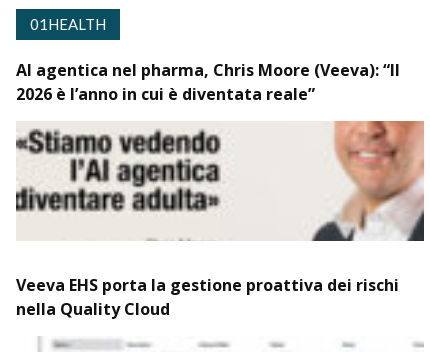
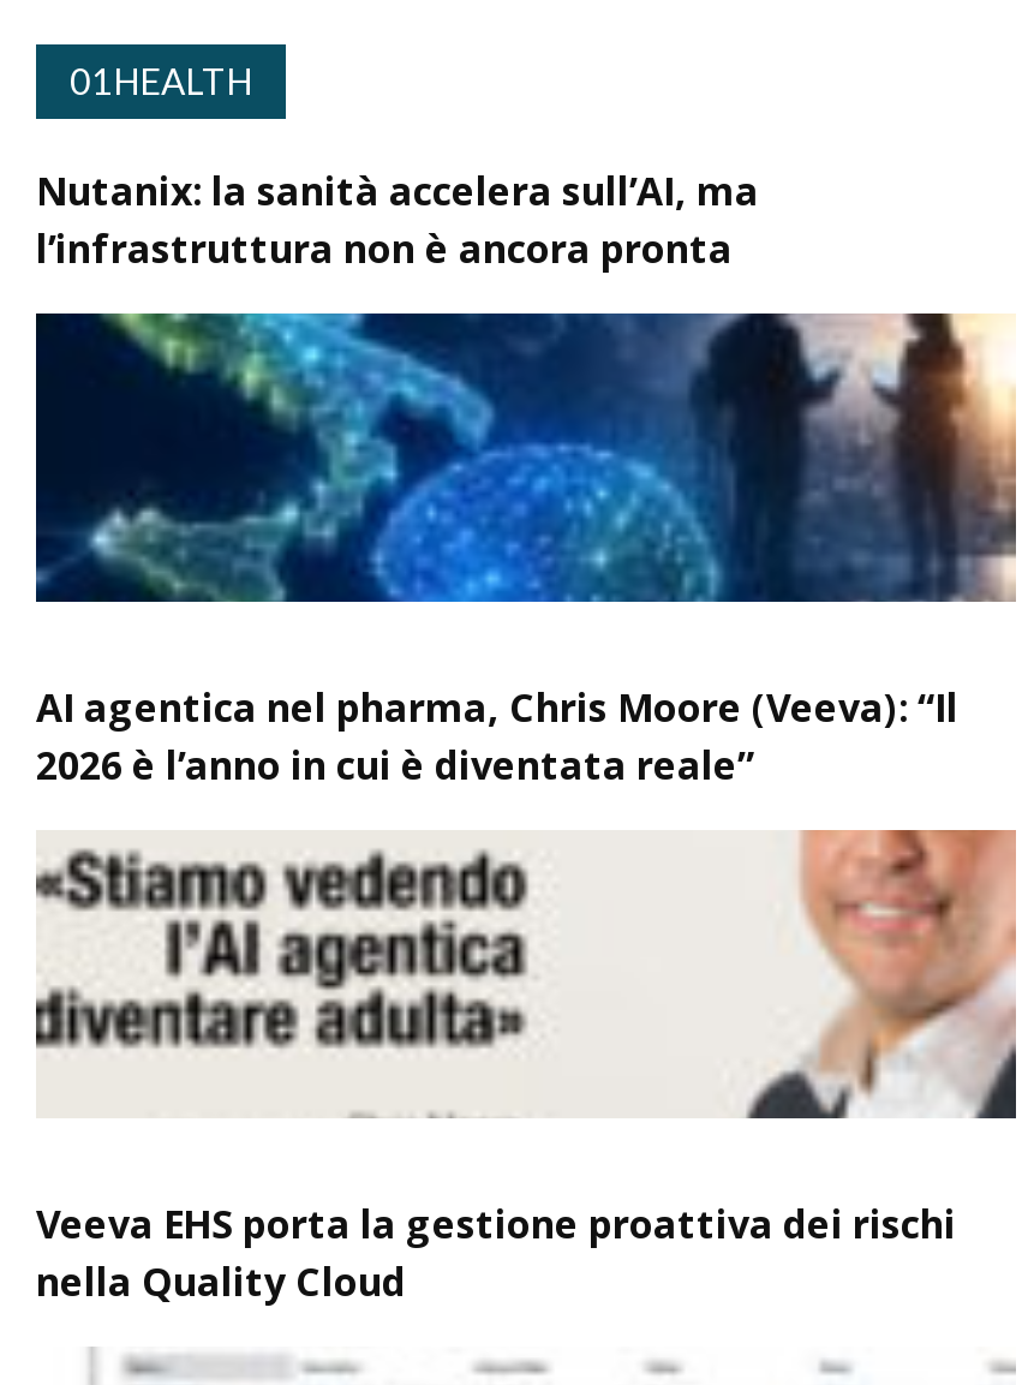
+ [image]

+ Nutanix: la sanità accelera sull’AI, ma
+ l’infrastruttura non è ancora pronta
